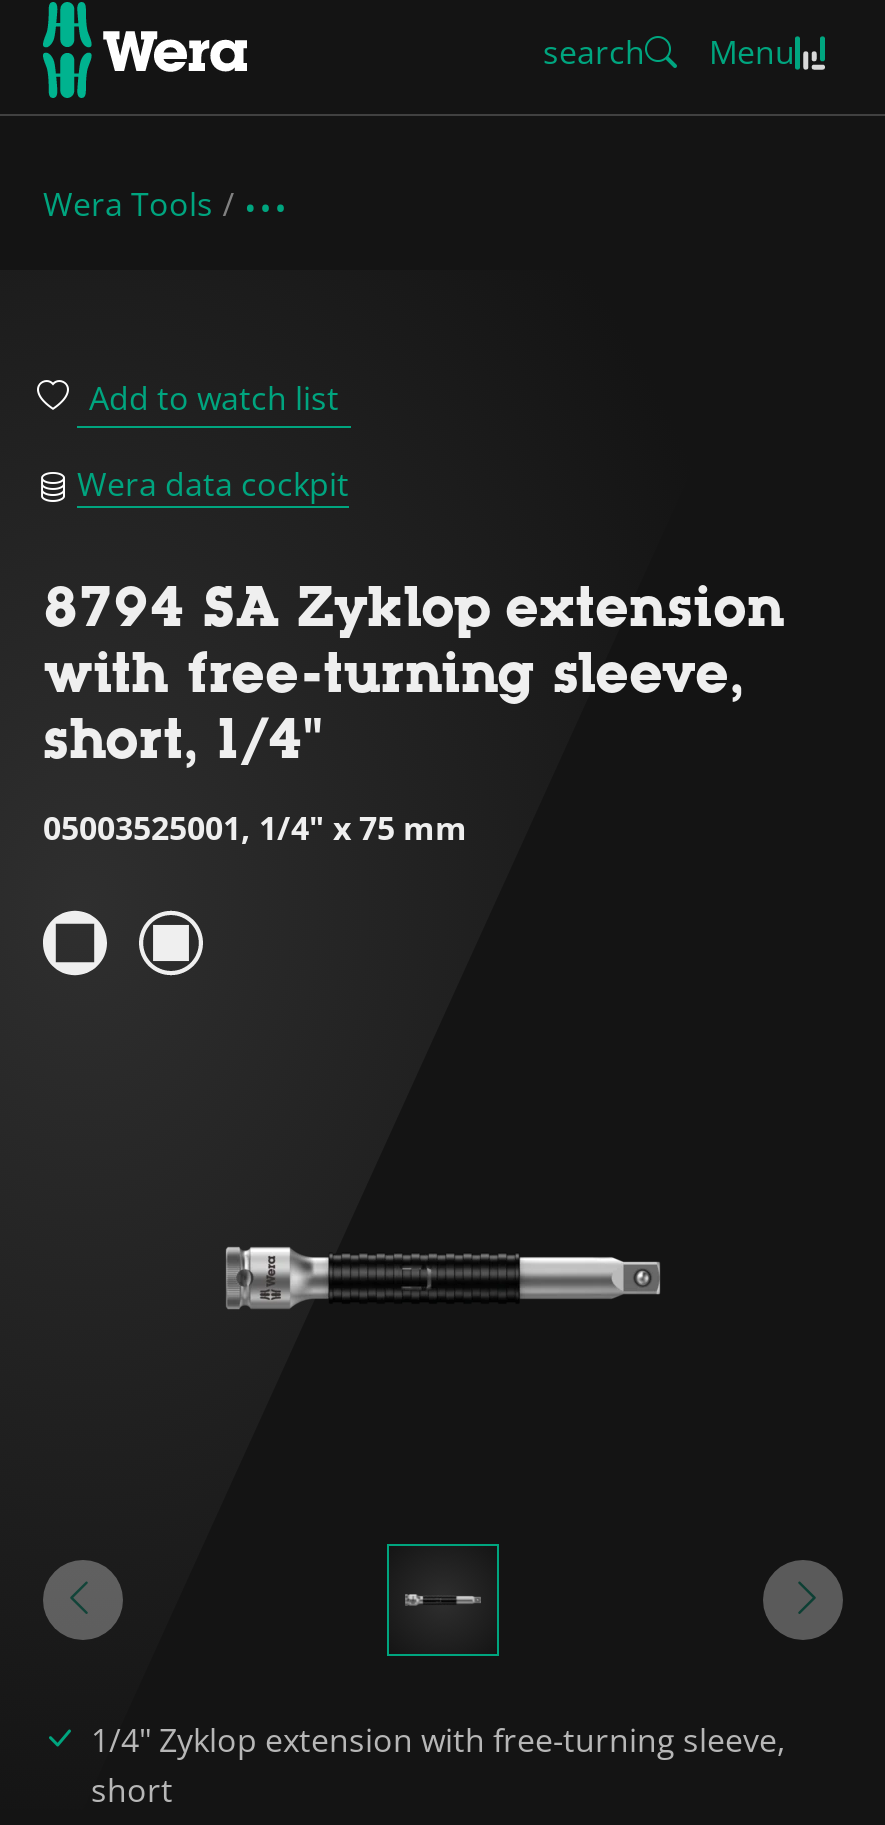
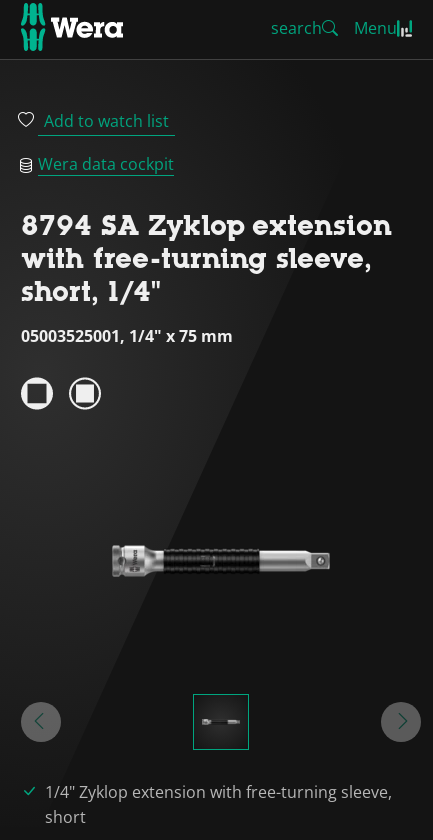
- Wera Tools
